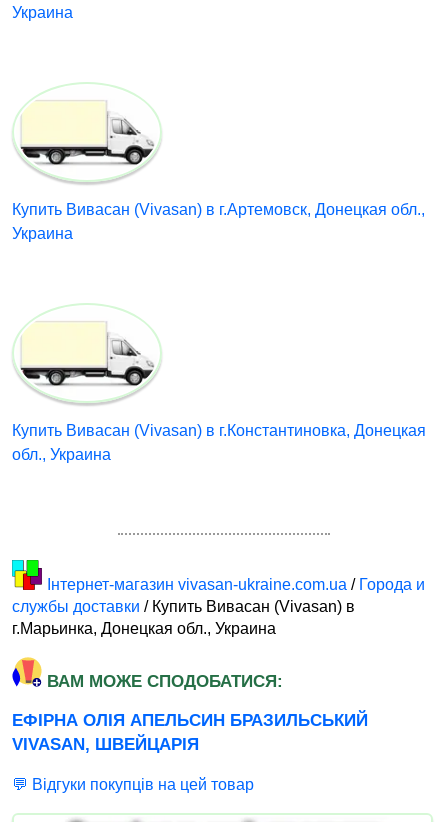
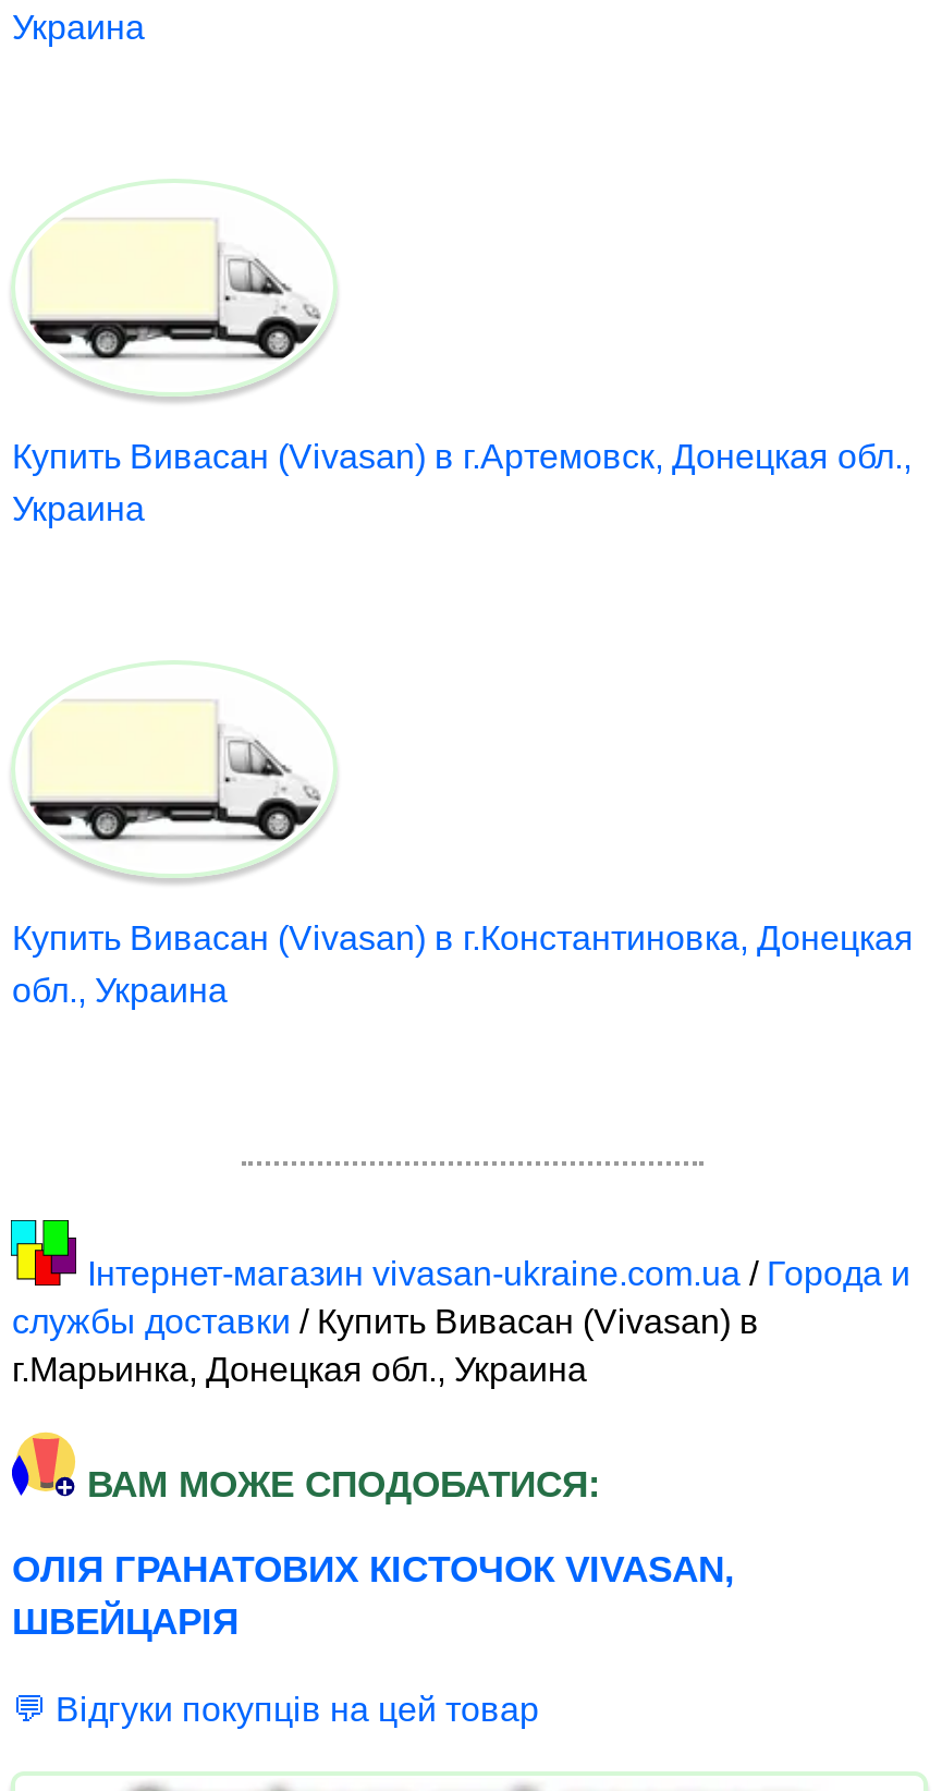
- ЕФІРНА ОЛІЯ АПЕЛЬСИН БРАЗИЛЬСЬКИЙ
- VIVASAN, ШВЕЙЦАРІЯ
+ ОЛІЯ ГРАНАТОВИХ КІСТОЧОК VIVASAN,
+ ШВЕЙЦАРІЯ
